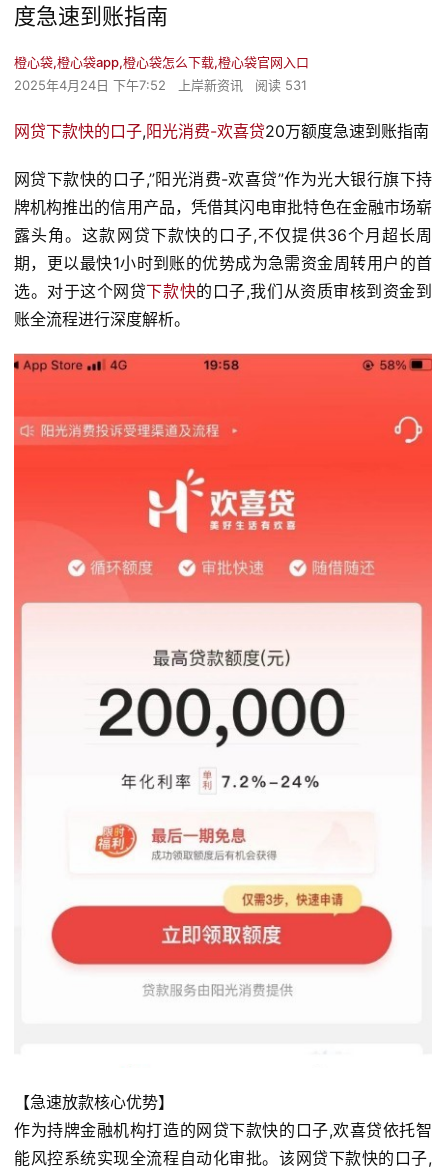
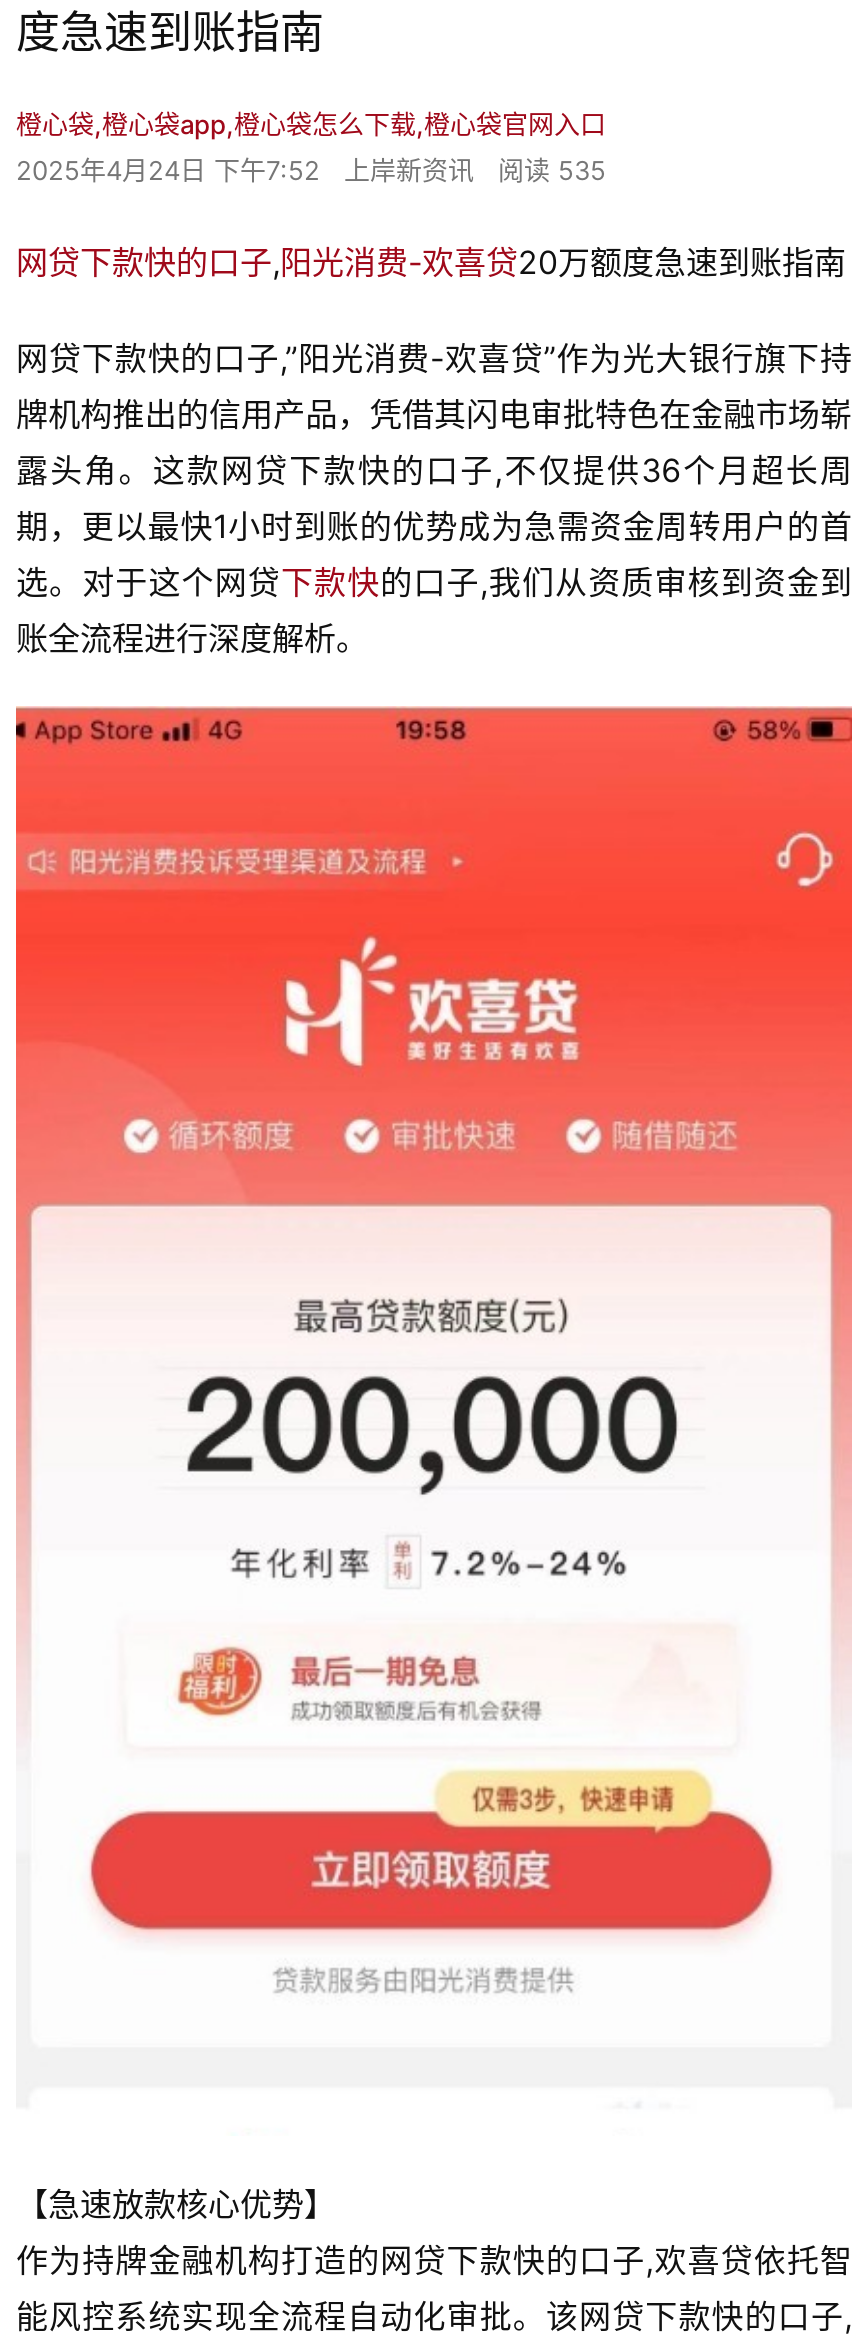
- 2025年4月24日 下午7:52 上岸新资讯 阅读 531
+ 2025年4月24日 下午7:52 上岸新资讯 阅读 535
